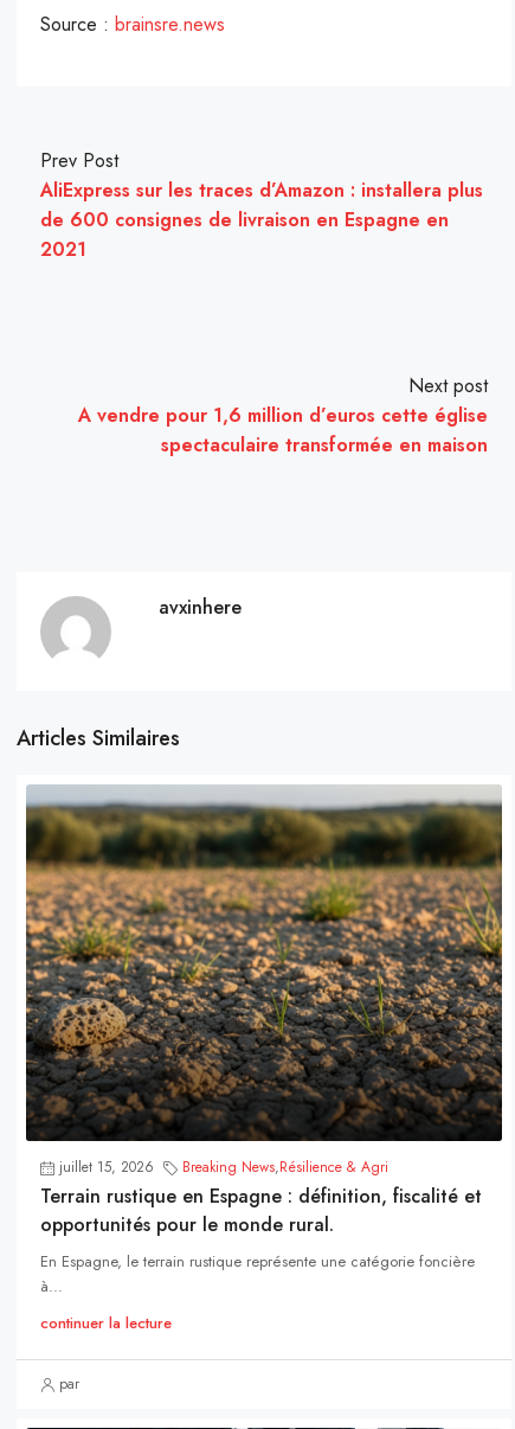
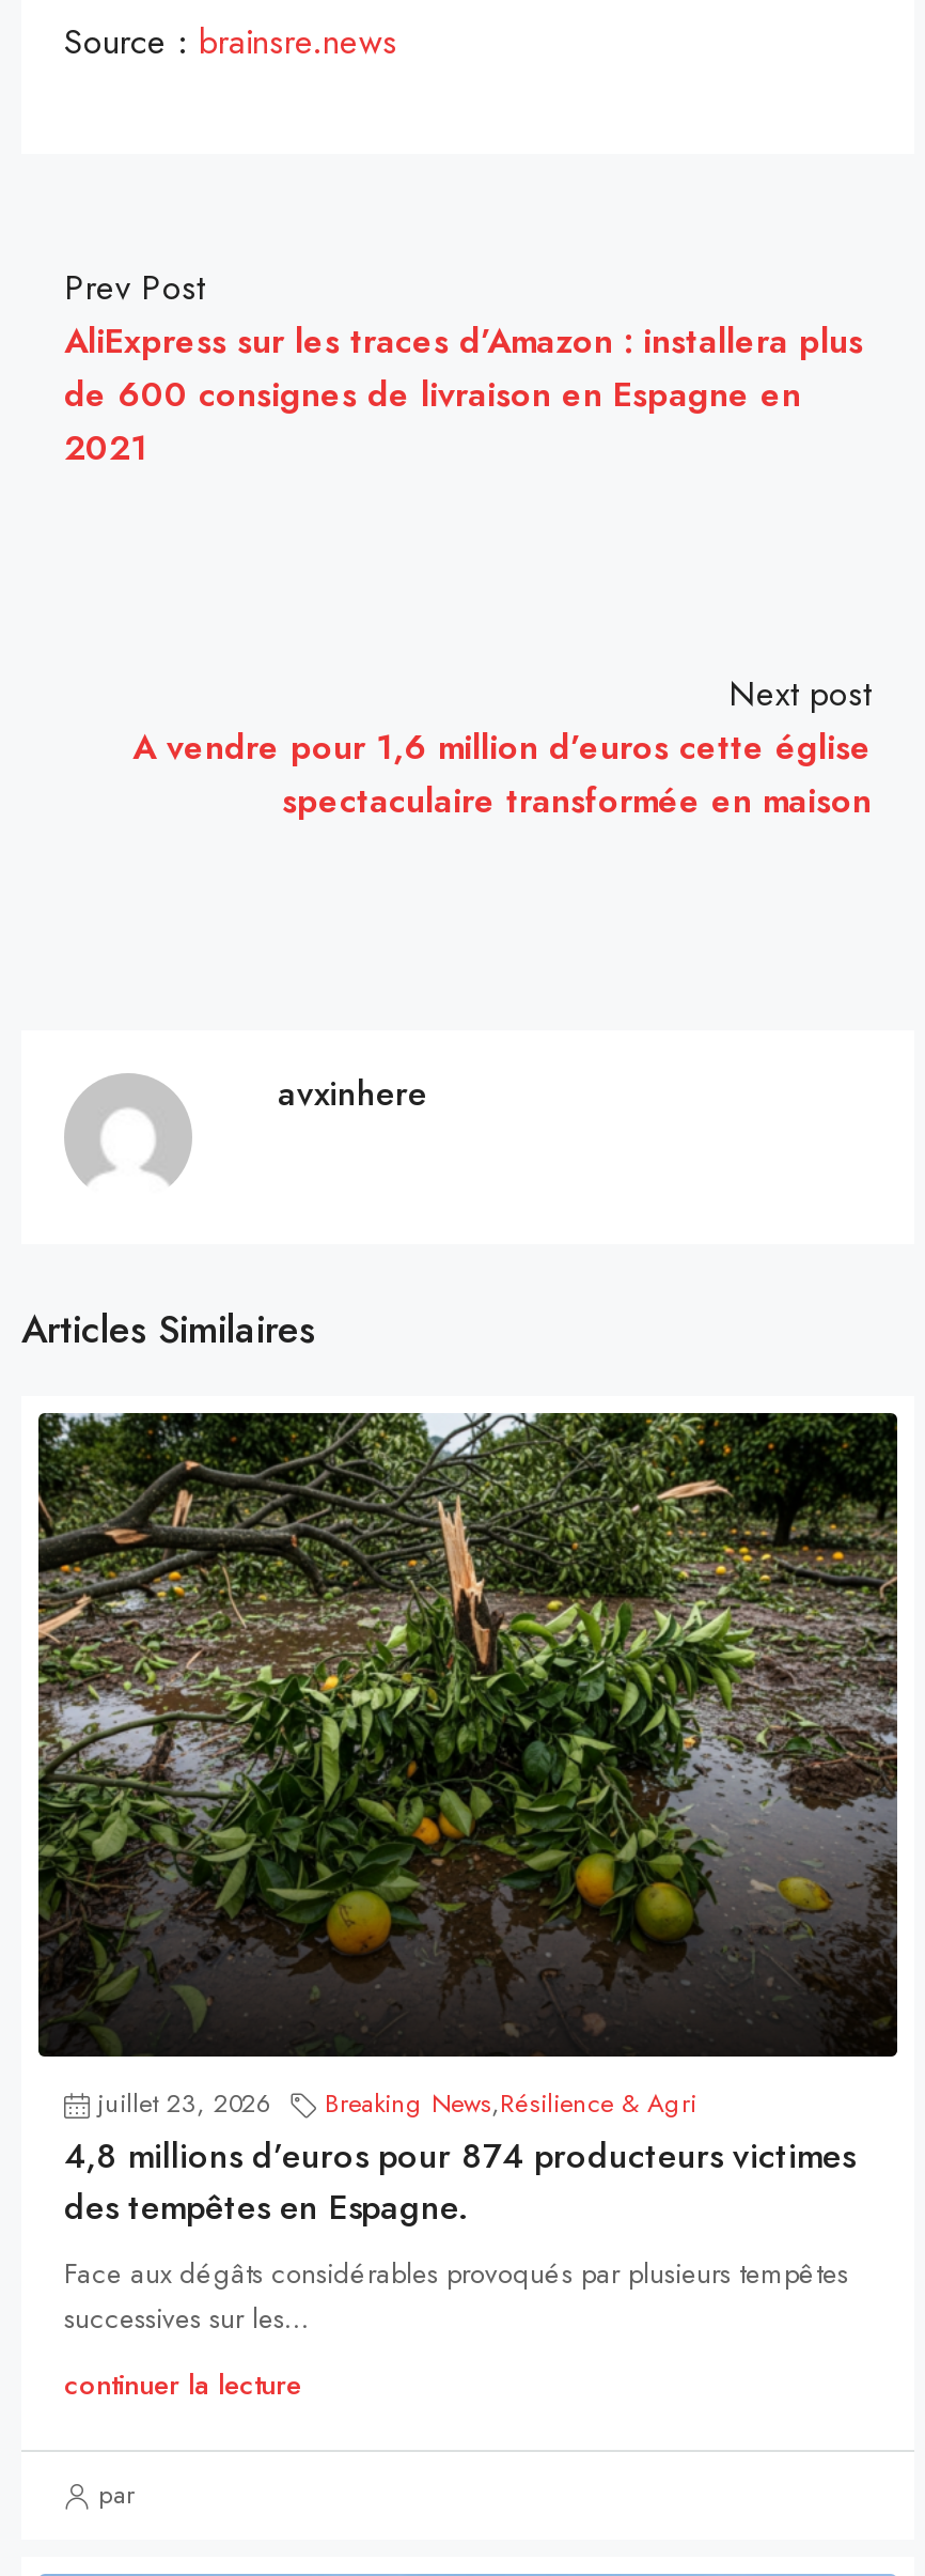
- [image]
- juillet 15, 2026 Breaking News,Résilience & Agri
+ [image]
+ juillet 23, 2026 Breaking News,Résilience & Agri

- Terrain rustique en Espagne : définition, fiscalité et
- opportunités pour le monde rural.
- En Espagne, le terrain rustique représente une catégorie foncière
- à...
+ 4,8 millions d’euros pour 874 producteurs victimes
+ des tempêtes en Espagne.
+ Face aux dégâts considérables provoqués par plusieurs tempêtes
+ successives sur les...
